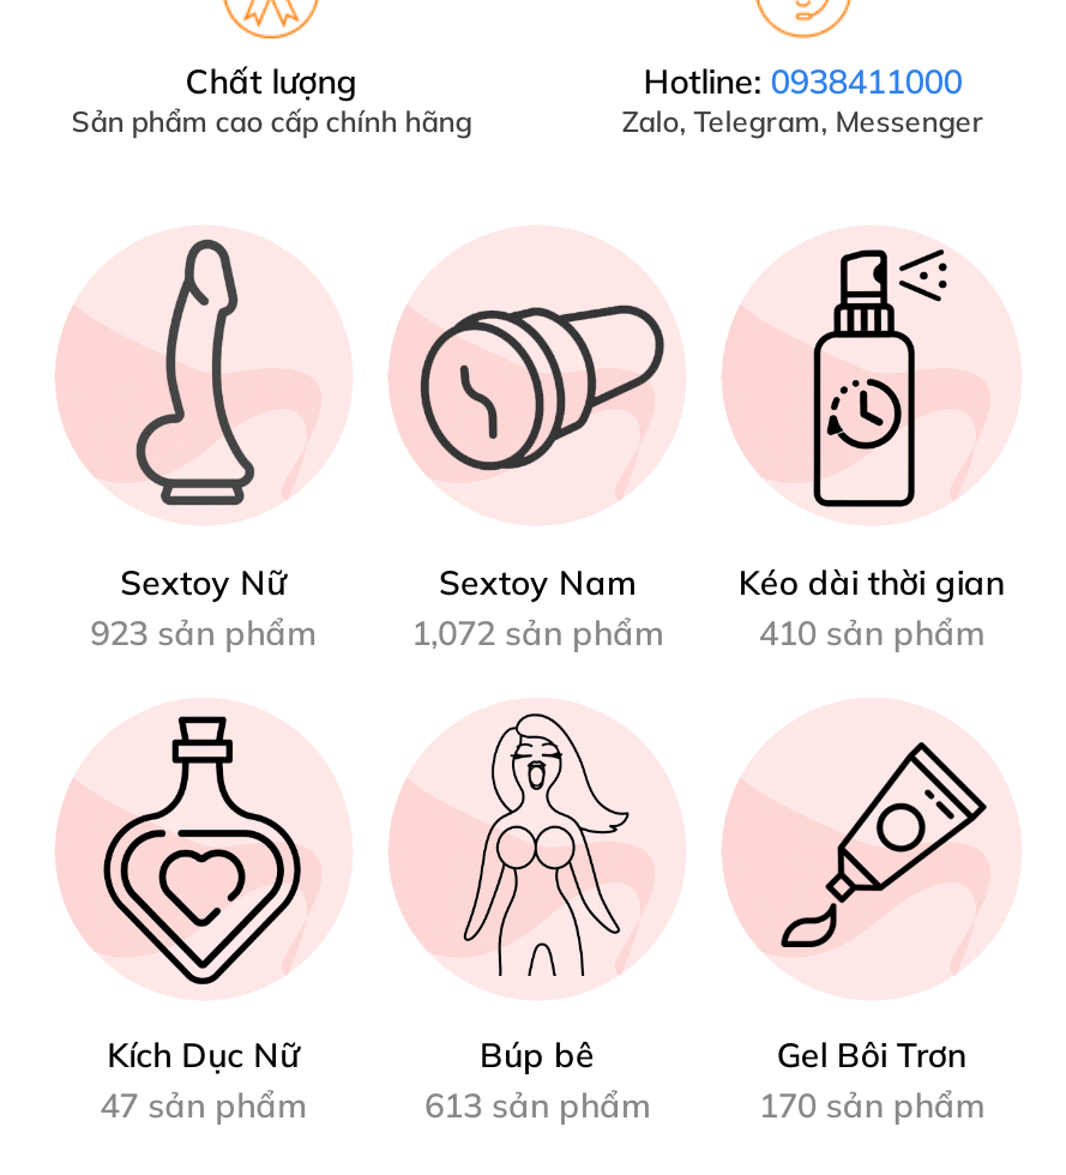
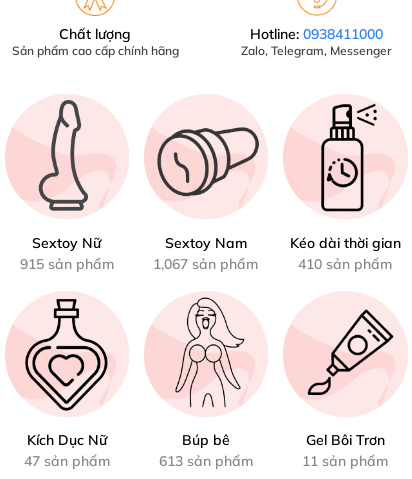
- 923 sản phẩm
+ 915 sản phẩm

- 1,072 sản phẩm
+ 1,067 sản phẩm

- 170 sản phẩm
+ 11 sản phẩm
